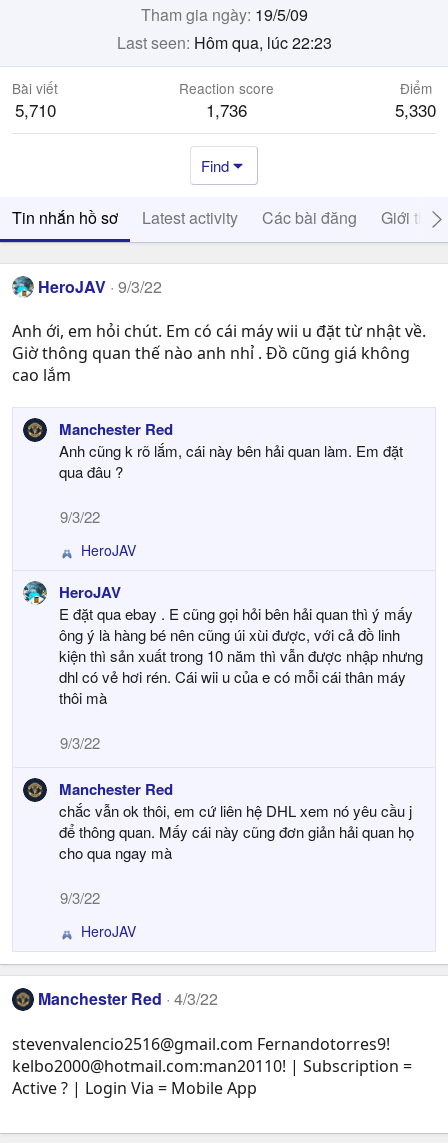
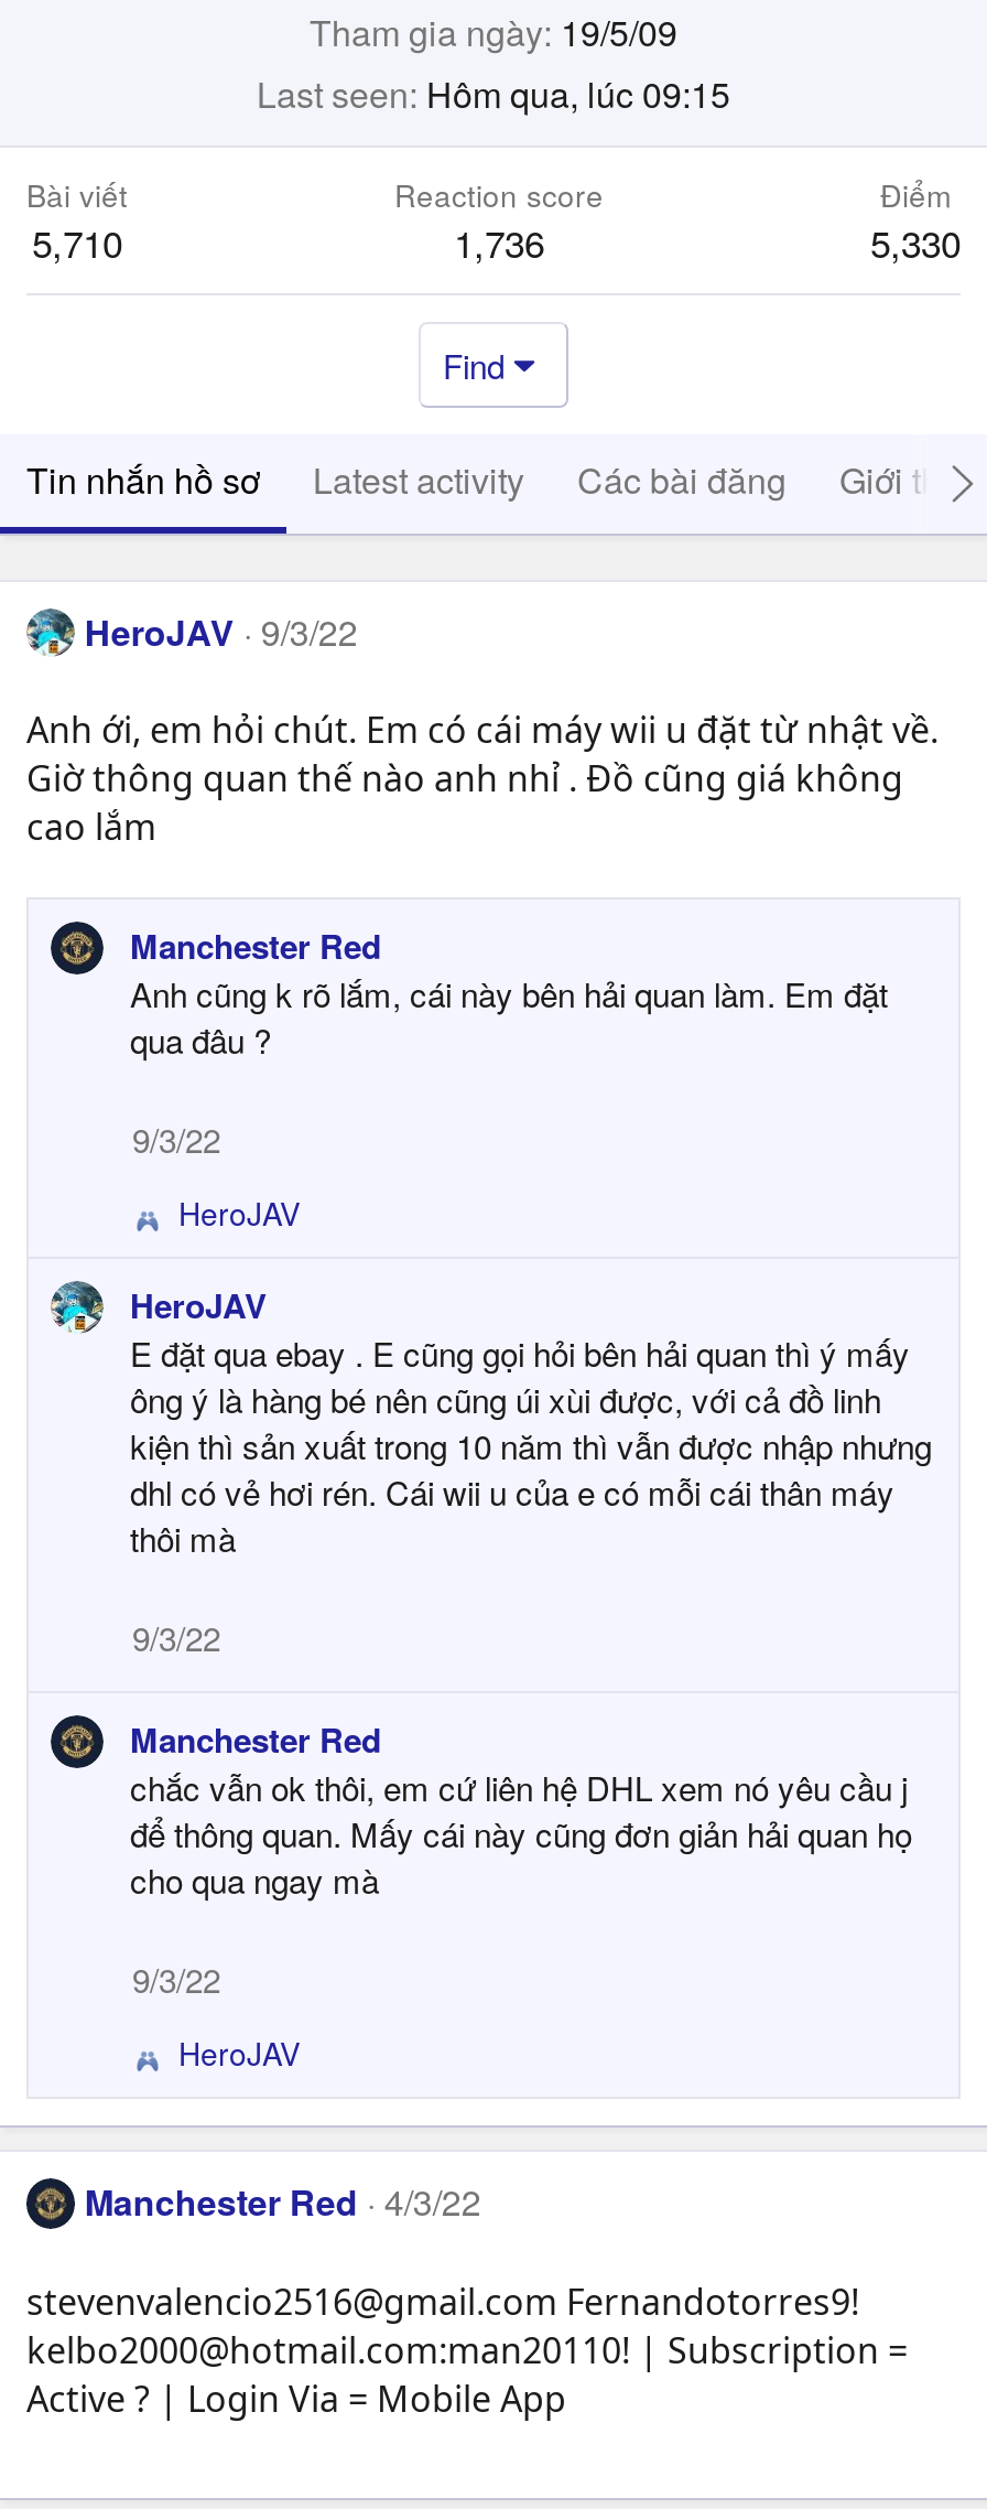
- Last seen Hôm qua, lúc 22:23
+ Last seen Hôm qua, lúc 09:15
